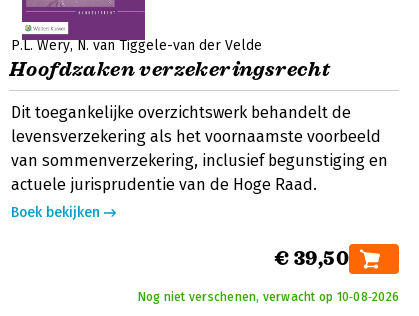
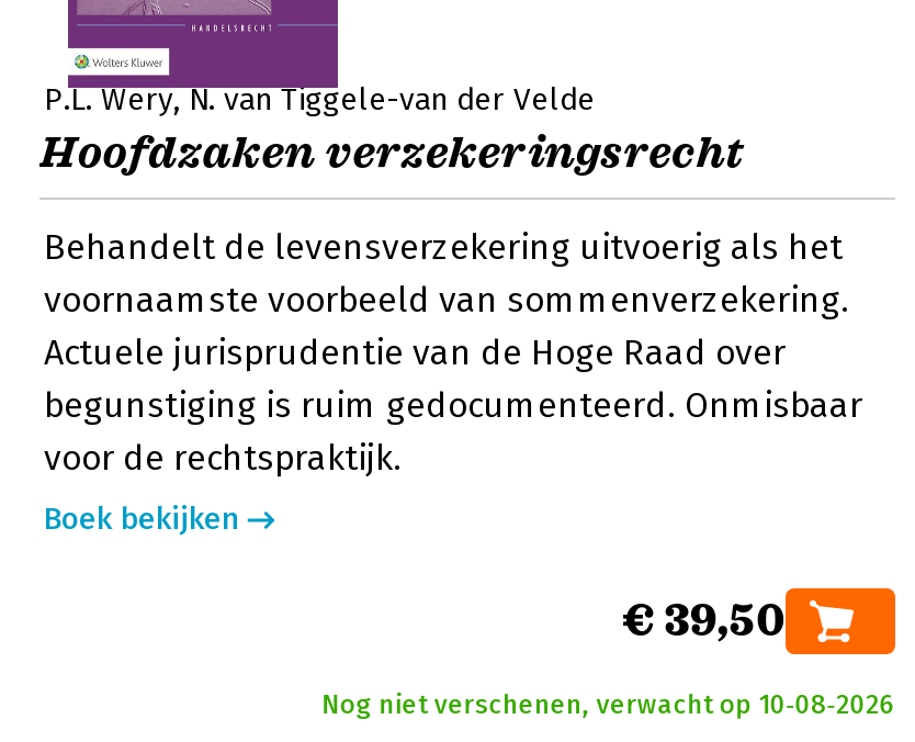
- Dit toegankelijke overzichtswerk behandelt de
- levensverzekering als het voornaamste voorbeeld
- van sommenverzekering, inclusief begunstiging en
- actuele jurisprudentie van de Hoge Raad.
+ Behandelt de levensverzekering uitvoerig als het
+ voornaamste voorbeeld van sommenverzekering.
+ Actuele jurisprudentie van de Hoge Raad over
+ begunstiging is ruim gedocumenteerd. Onmisbaar
+ voor de rechtspraktijk.
